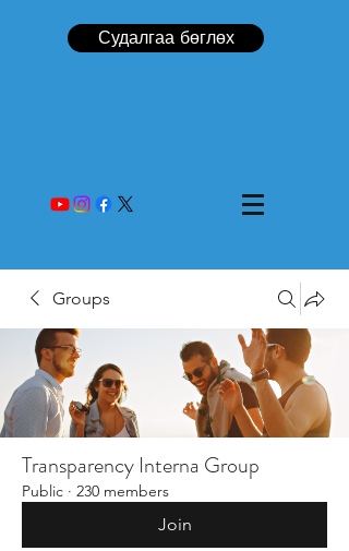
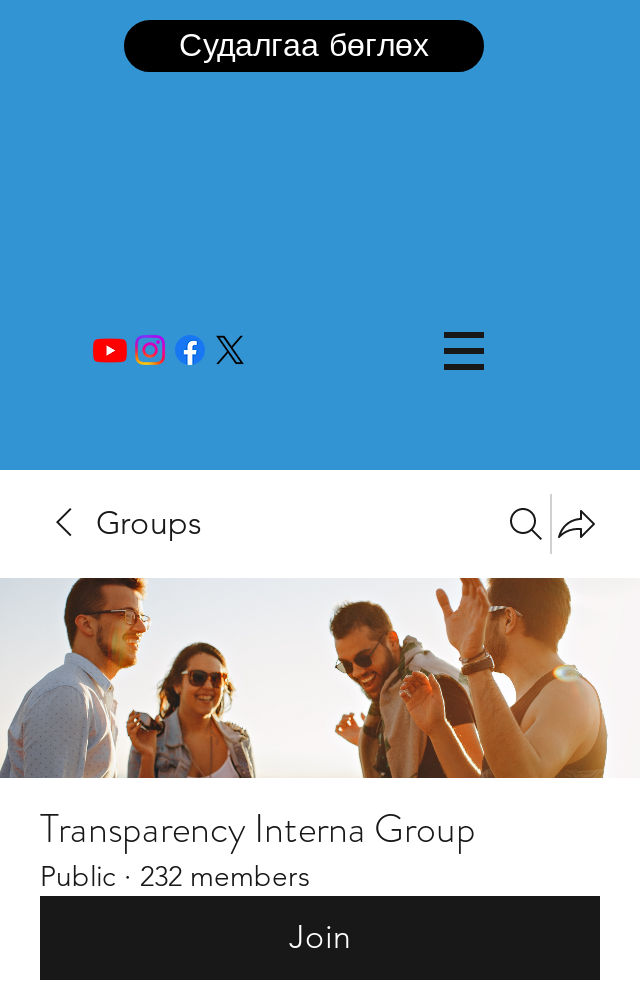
- Public · 230 members
+ Public · 232 members
